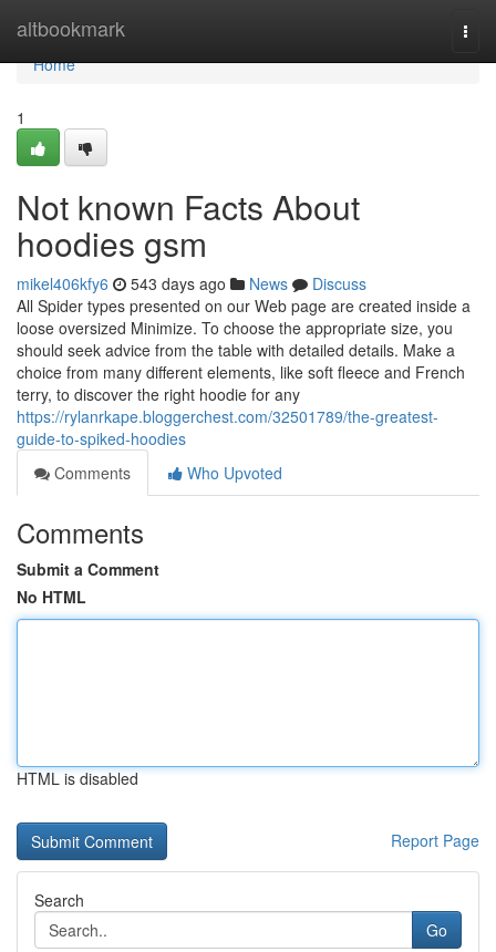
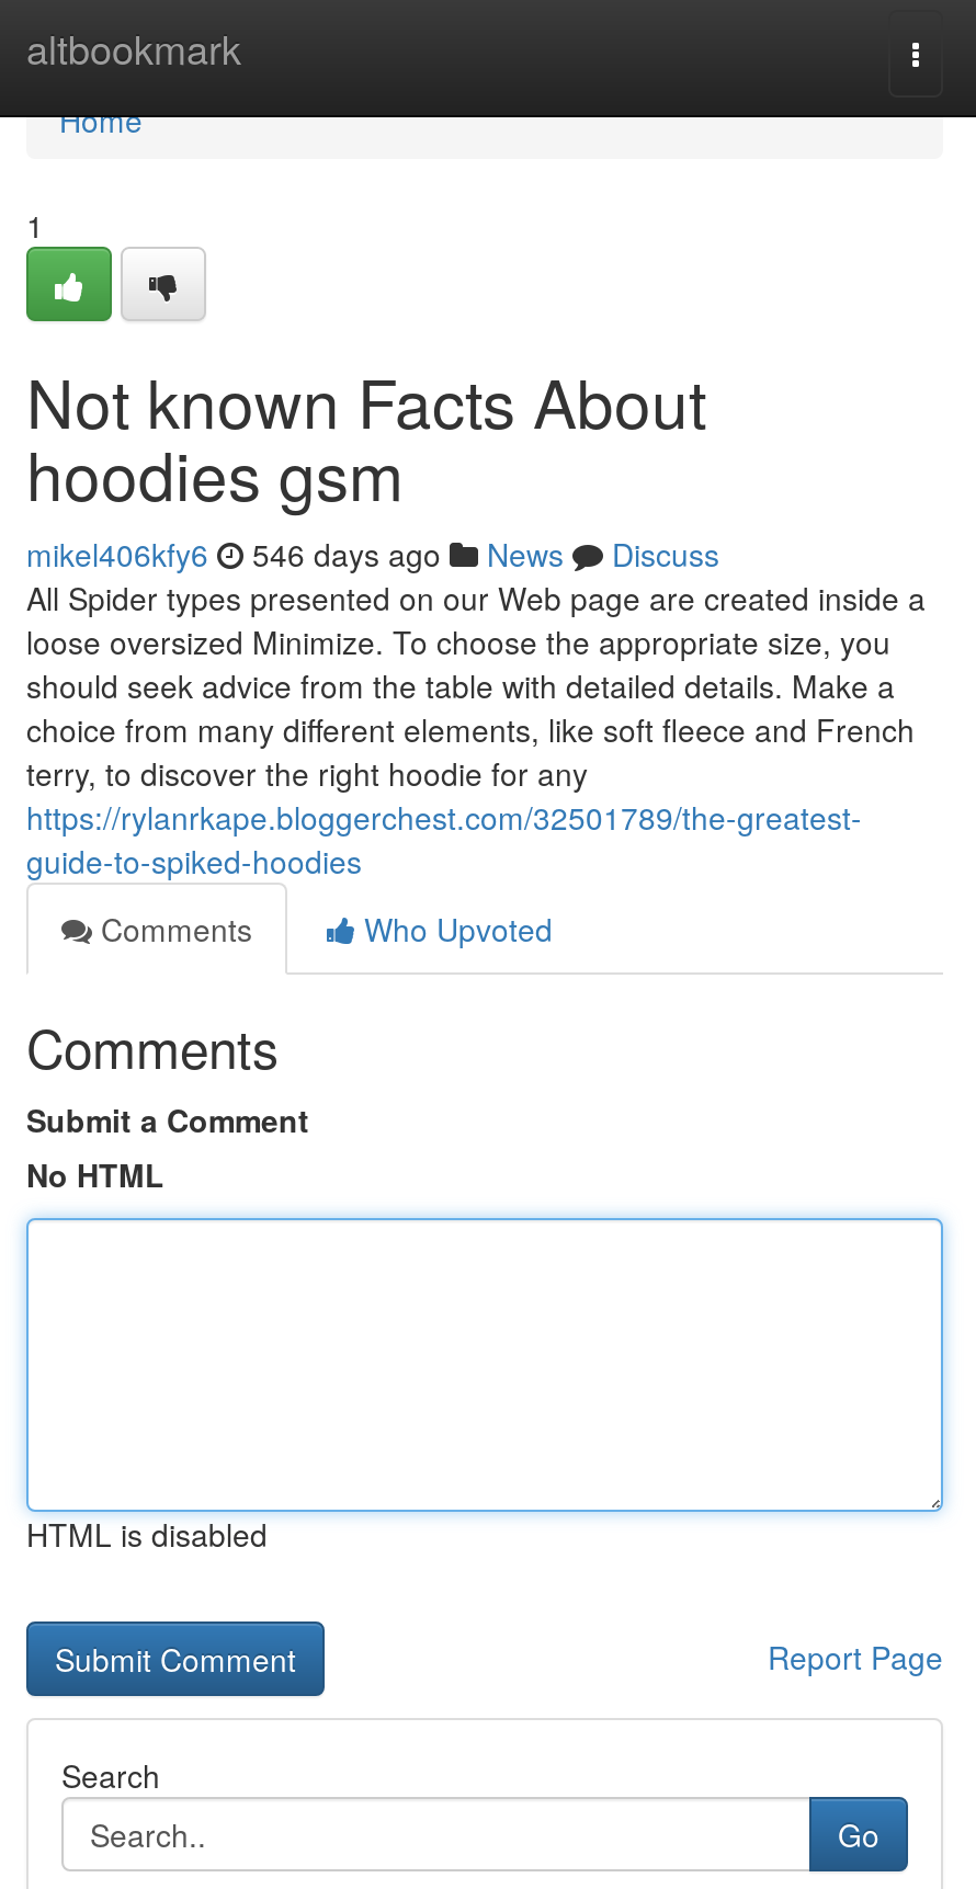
- mikel406kfy6 543 days ago News Discuss
+ mikel406kfy6 546 days ago News Discuss
